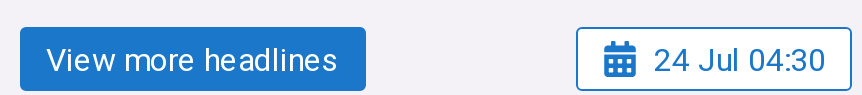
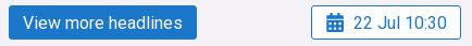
- 24 Jul 04:30
+ 22 Jul 10:30
